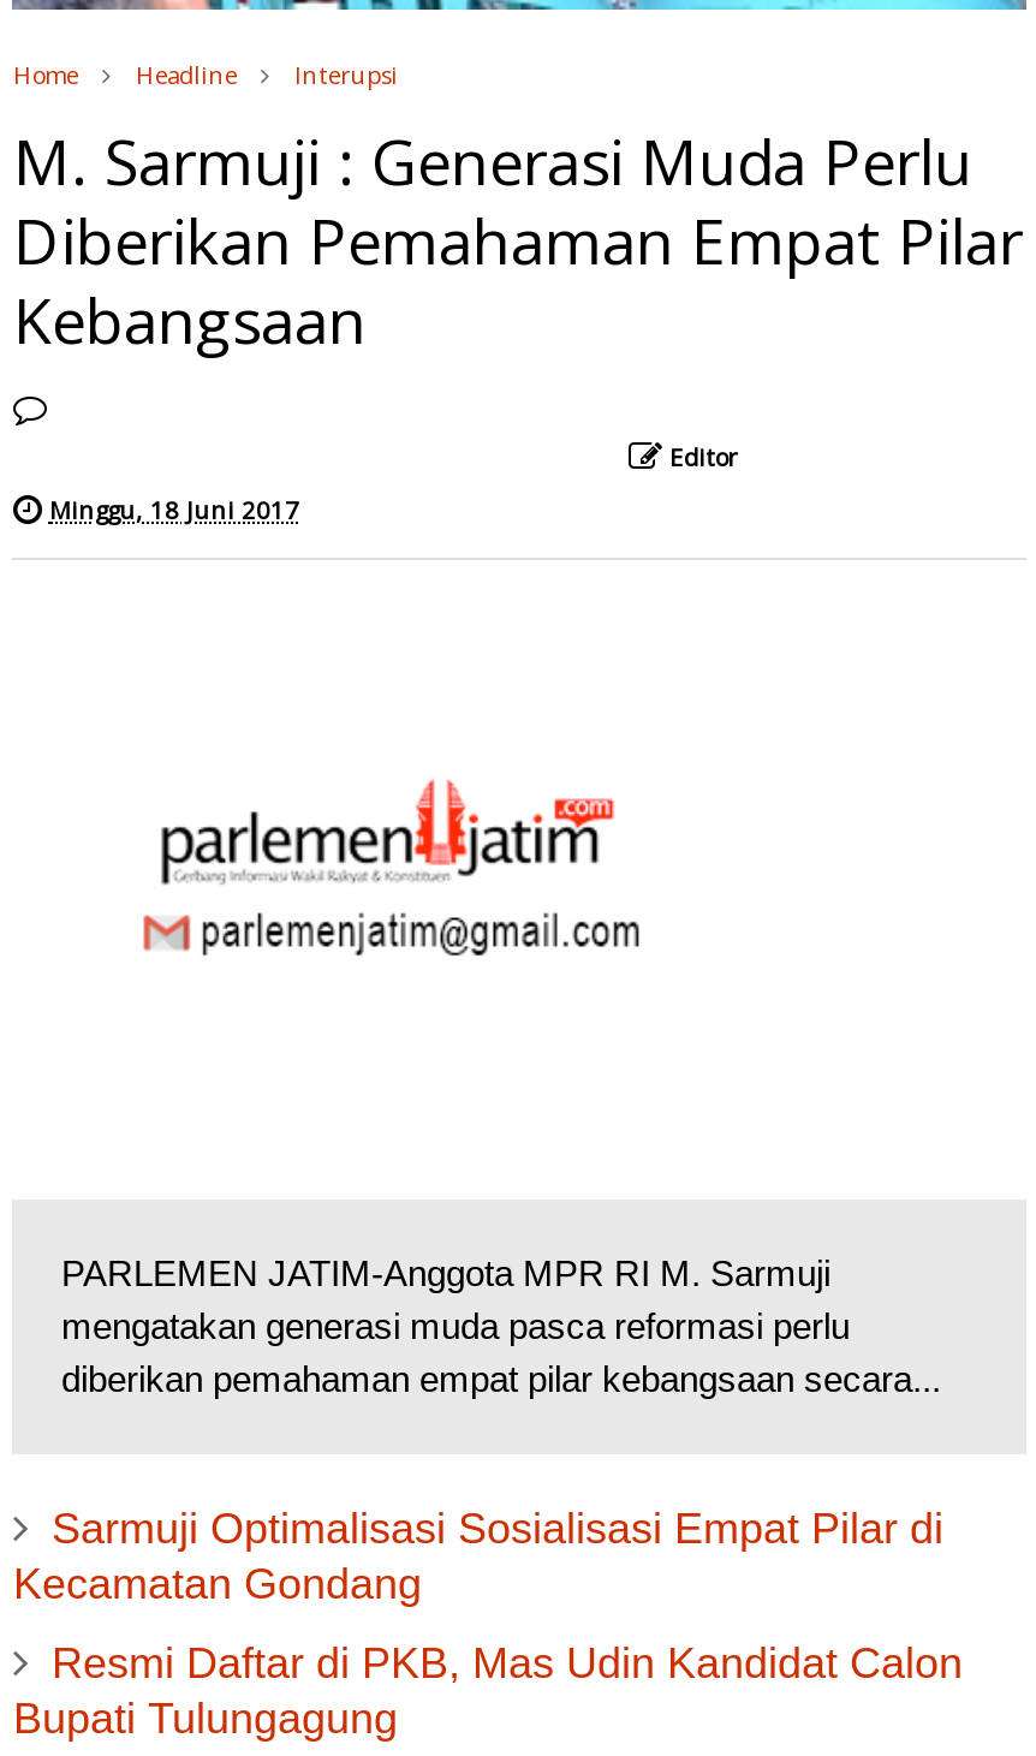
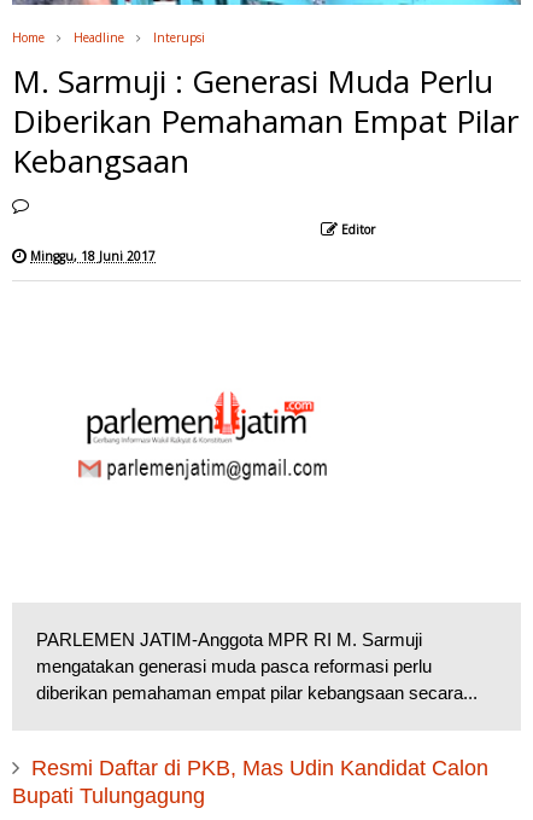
- Sarmuji Optimalisasi Sosialisasi Empat Pilar di
- Kecamatan Gondang
